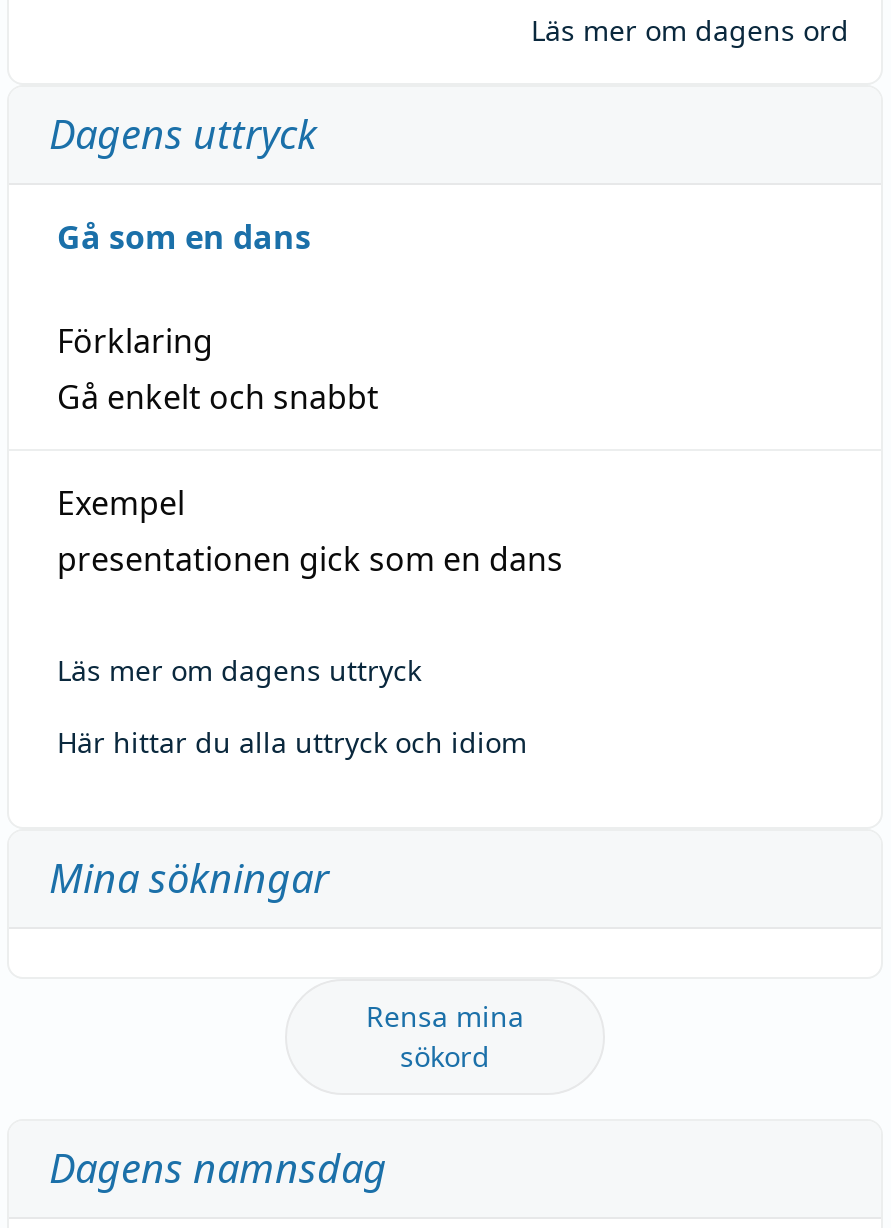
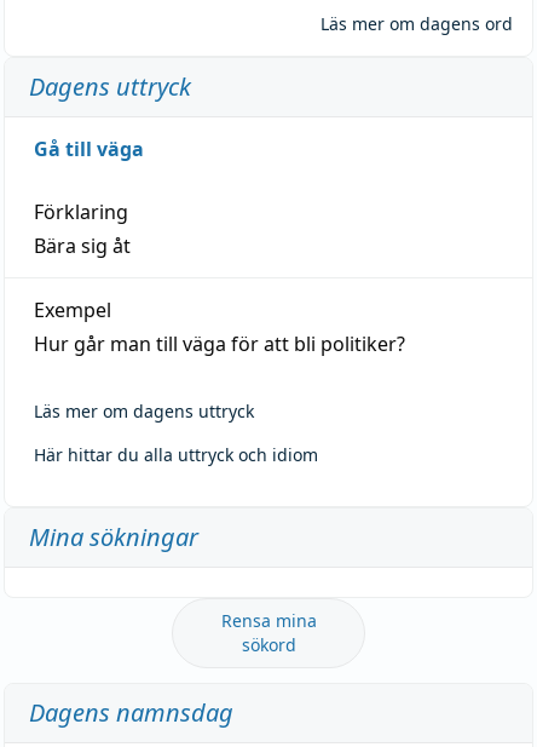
- Gå som en dans
+ Gå till väga

- Gå enkelt och snabbt
+ Bära sig åt

- presentationen gick som en dans
+ Hur går man till väga för att bli politiker?
